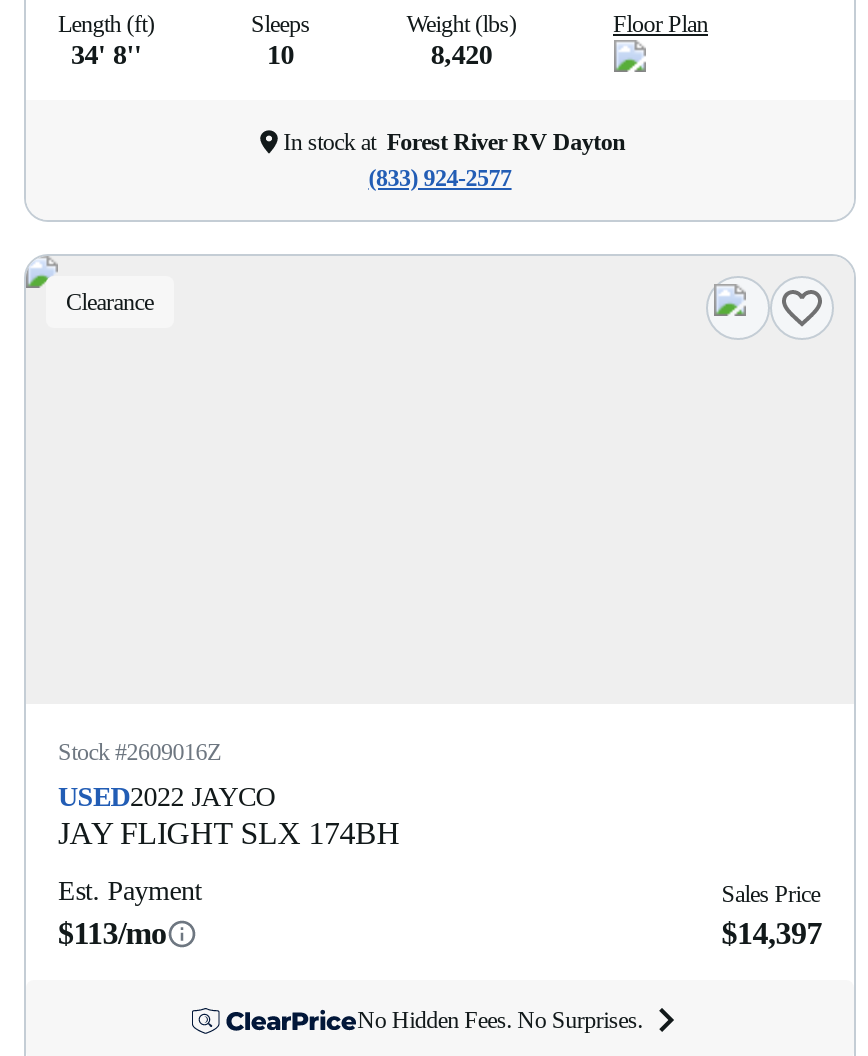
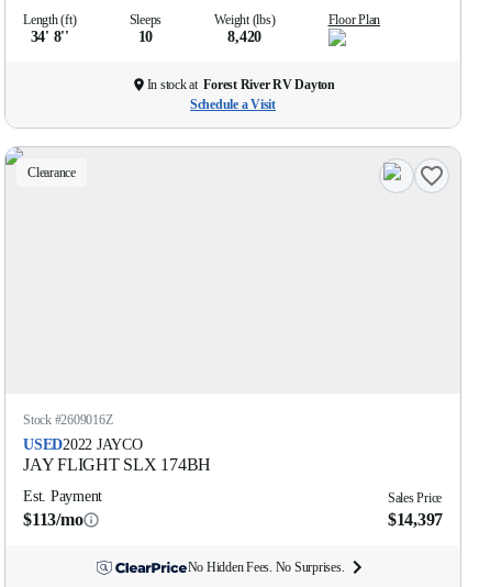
- (833) 924-2577
+ Schedule a Visit
